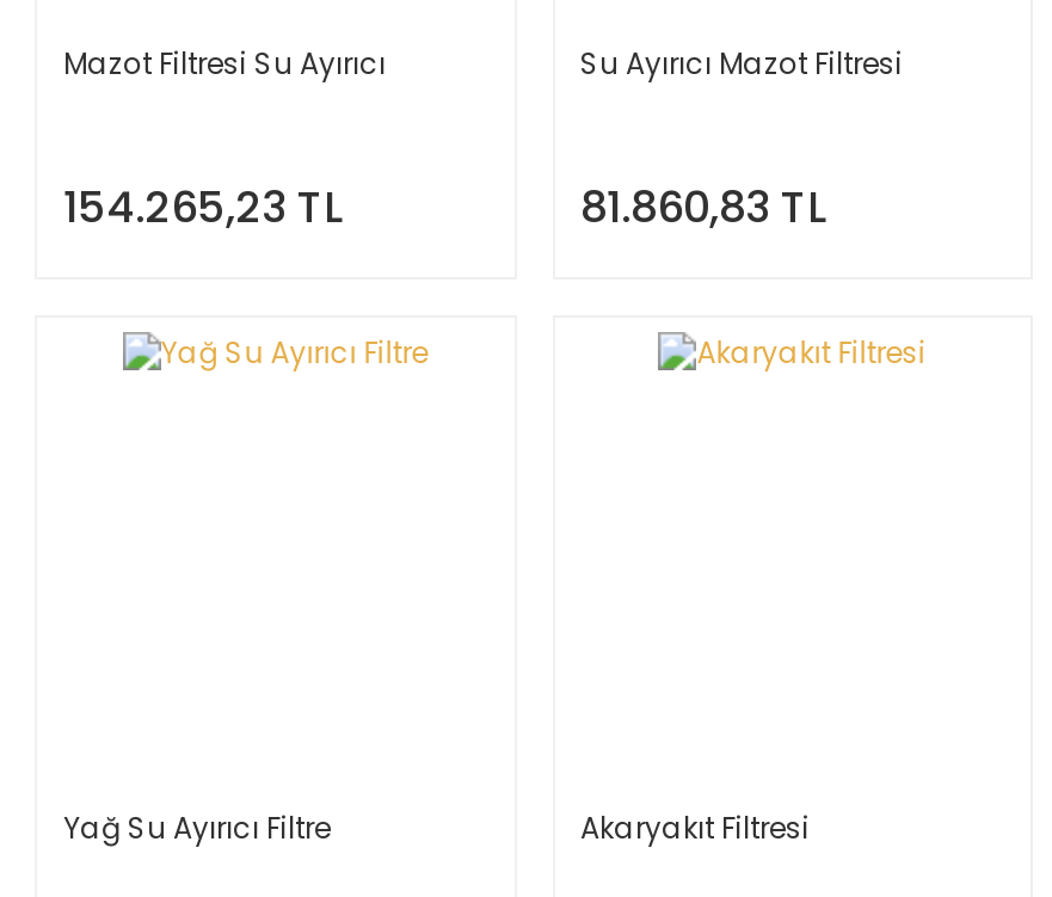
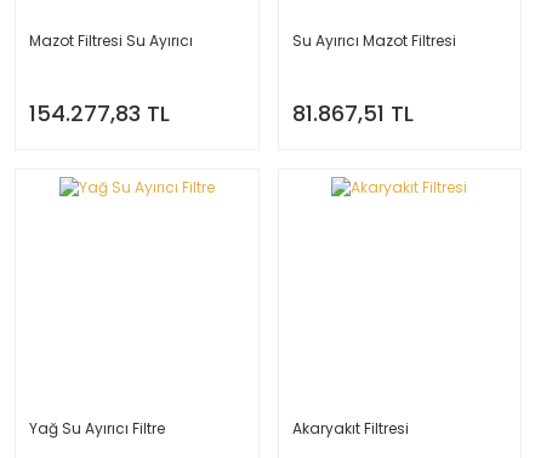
- 154.265,23 TL
+ 154.277,83 TL

- 81.860,83 TL
+ 81.867,51 TL
